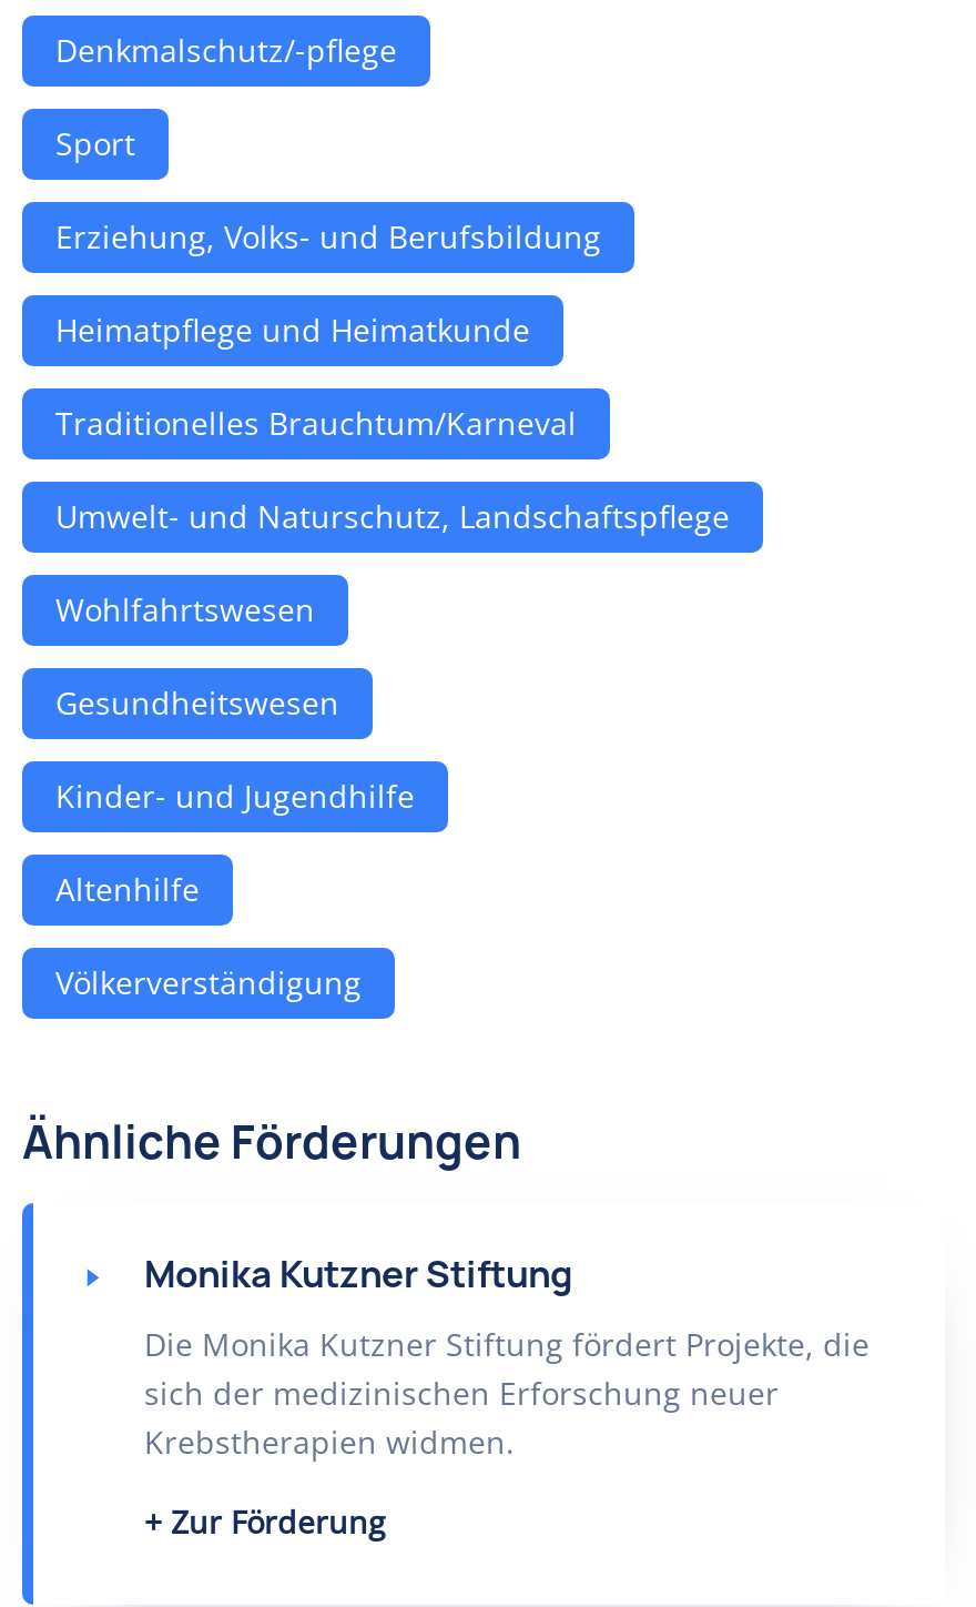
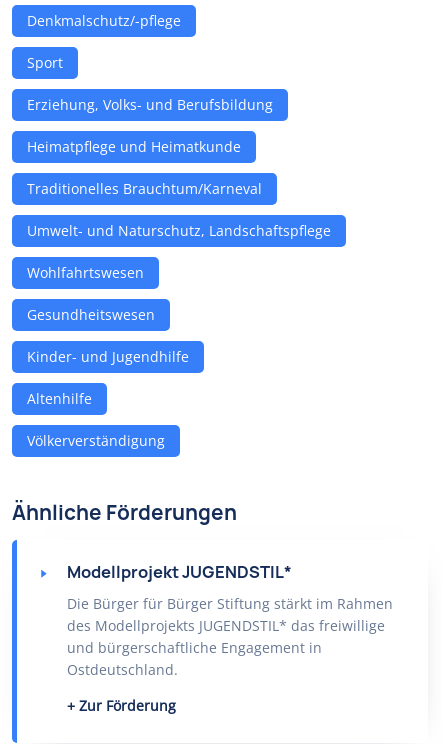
- Monika Kutzner Stiftung
+ Modellprojekt JUGENDSTIL*

- Die Monika Kutzner Stiftung fördert Projekte, die
- sich der medizinischen Erforschung neuer
- Krebstherapien widmen.
+ Die Bürger für Bürger Stiftung stärkt im Rahmen
+ des Modellprojekts JUGENDSTIL* das freiwillige
+ und bürgerschaftliche Engagement in
+ Ostdeutschland.
